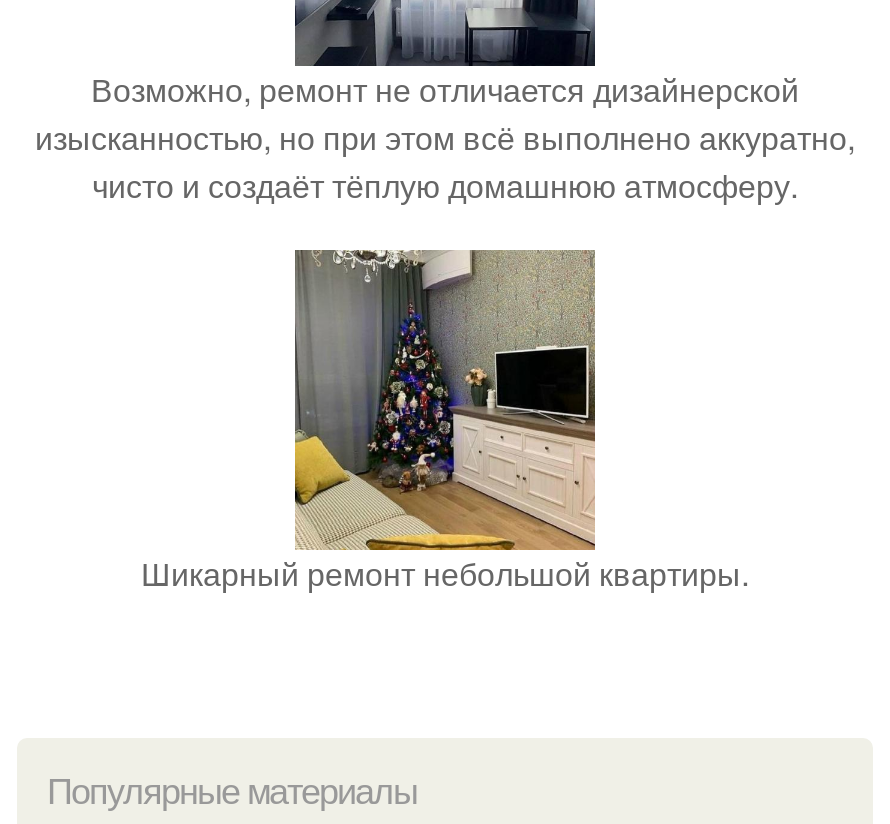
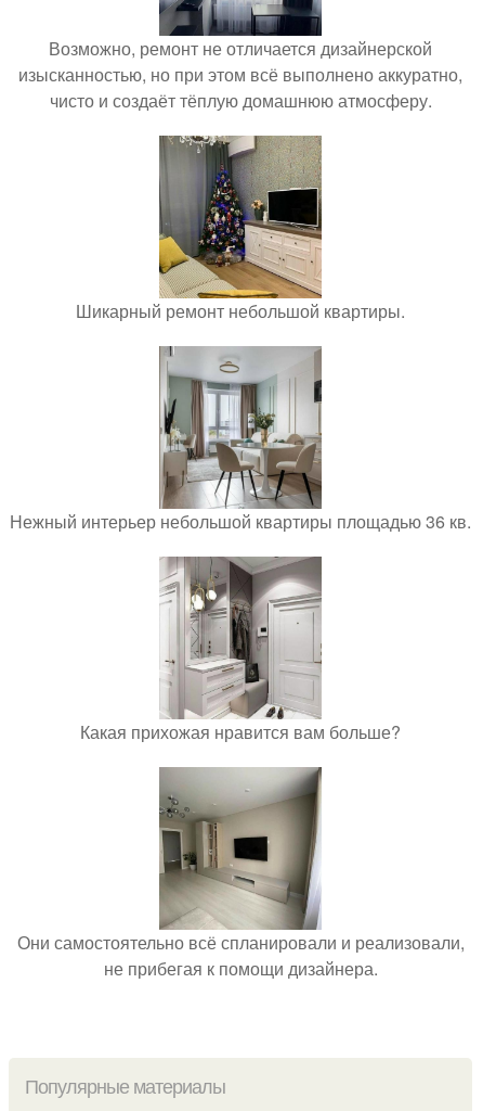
+ [image]
+ Нежный интерьер небольшой квартиры площадью 36 кв.

+ [image]
+ Они самостоятельно всё спланировали и реализовали,
+ не прибегая к помощи дизайнера.

+ [image]
+ Какая прихожая нравится вам больше?
